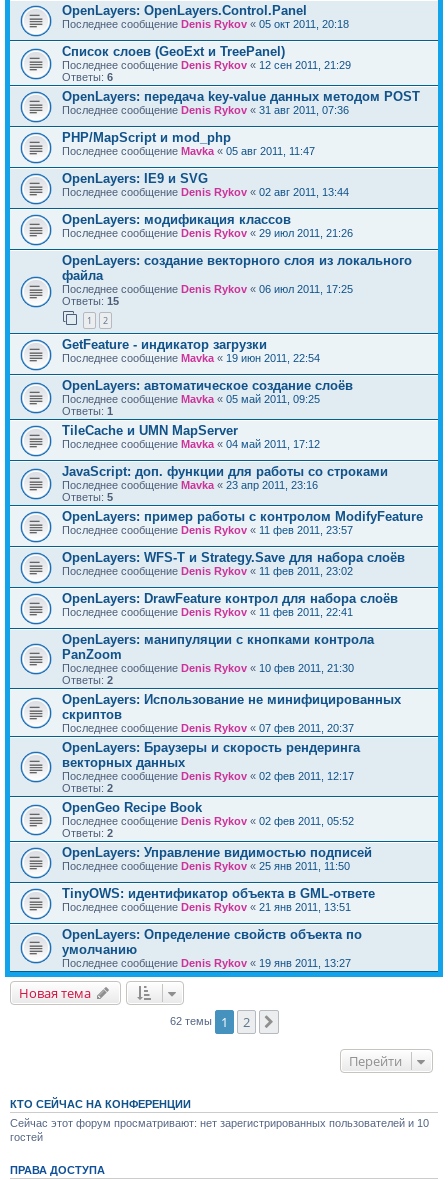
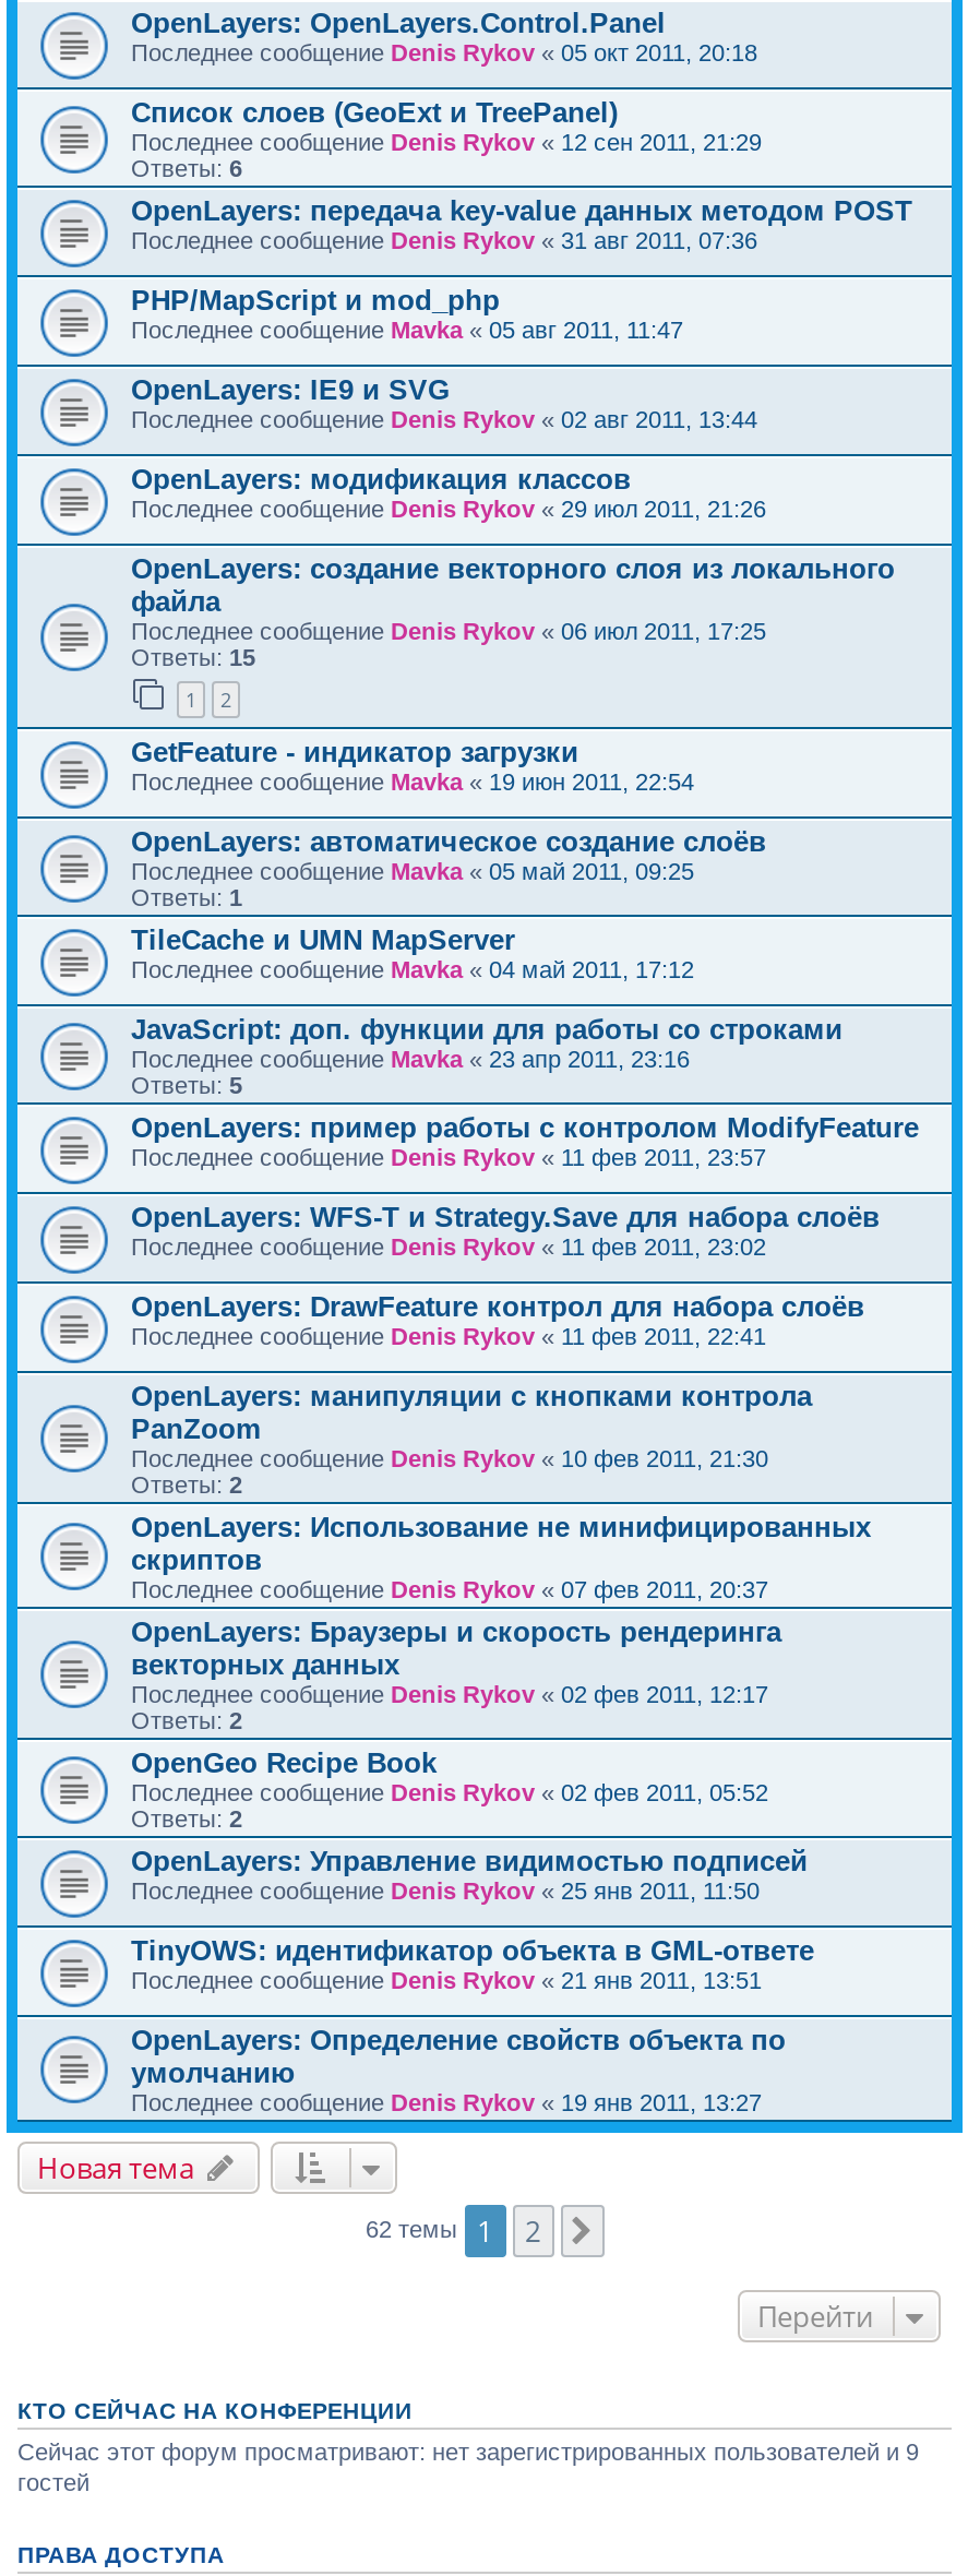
- Сейчас этот форум просматривают: нет зарегистрированных пользователей и 10
+ Сейчас этот форум просматривают: нет зарегистрированных пользователей и 9
